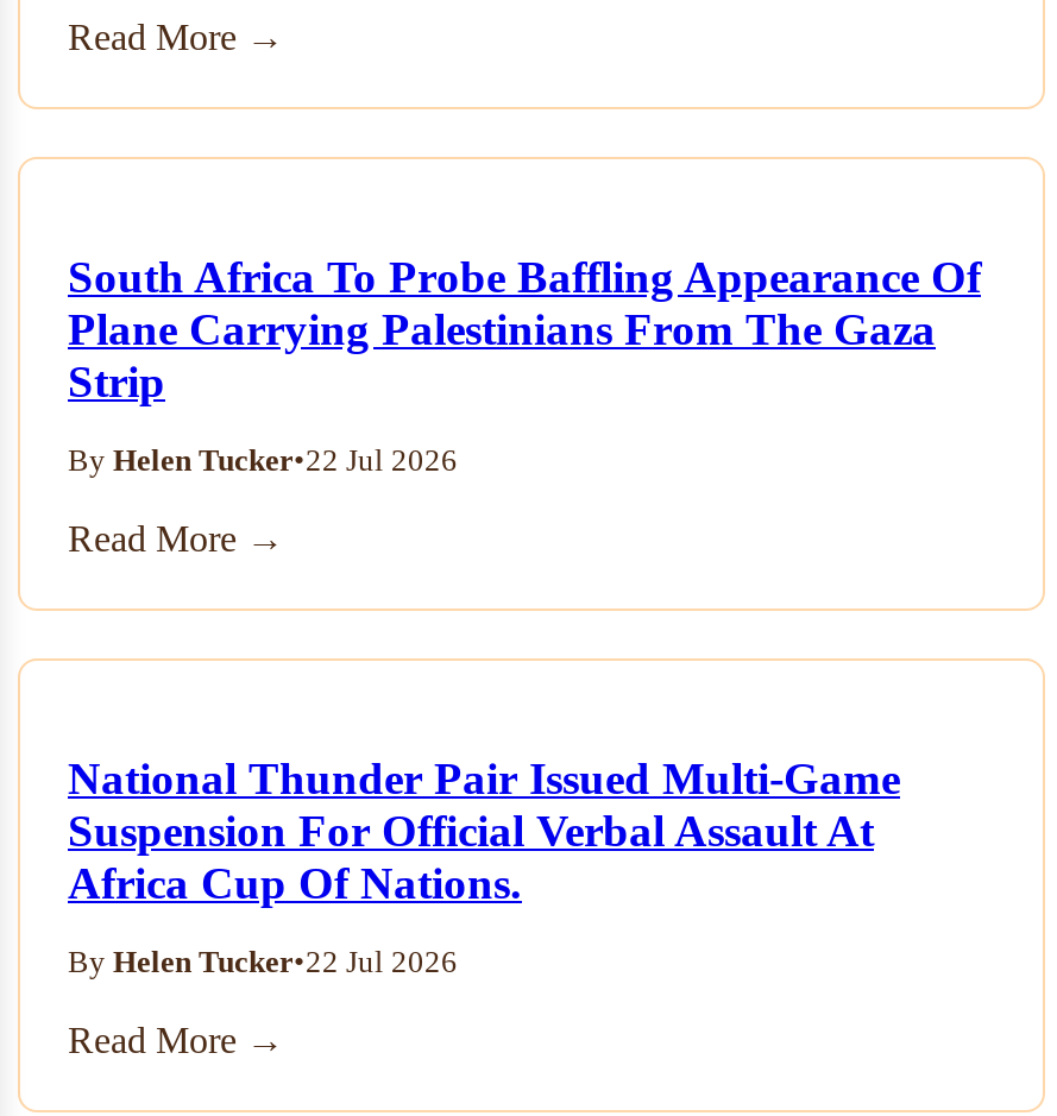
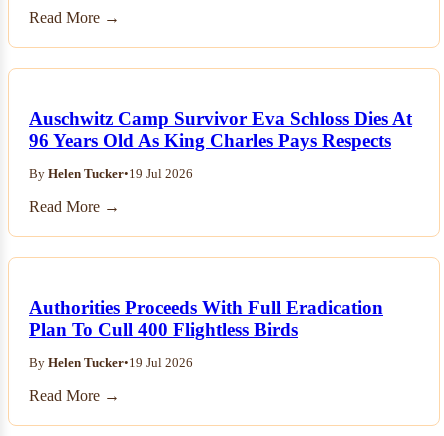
- South Africa To Probe Baffling Appearance Of
- Plane Carrying Palestinians From The Gaza
- Strip
+ Auschwitz Camp Survivor Eva Schloss Dies At
+ 96 Years Old As King Charles Pays Respects

- By Helen Tucker•22 Jul 2026
+ By Helen Tucker•19 Jul 2026

- National Thunder Pair Issued Multi-Game
- Suspension For Official Verbal Assault At
- Africa Cup Of Nations.
+ Authorities Proceeds With Full Eradication
+ Plan To Cull 400 Flightless Birds

- By Helen Tucker•22 Jul 2026
+ By Helen Tucker•19 Jul 2026
